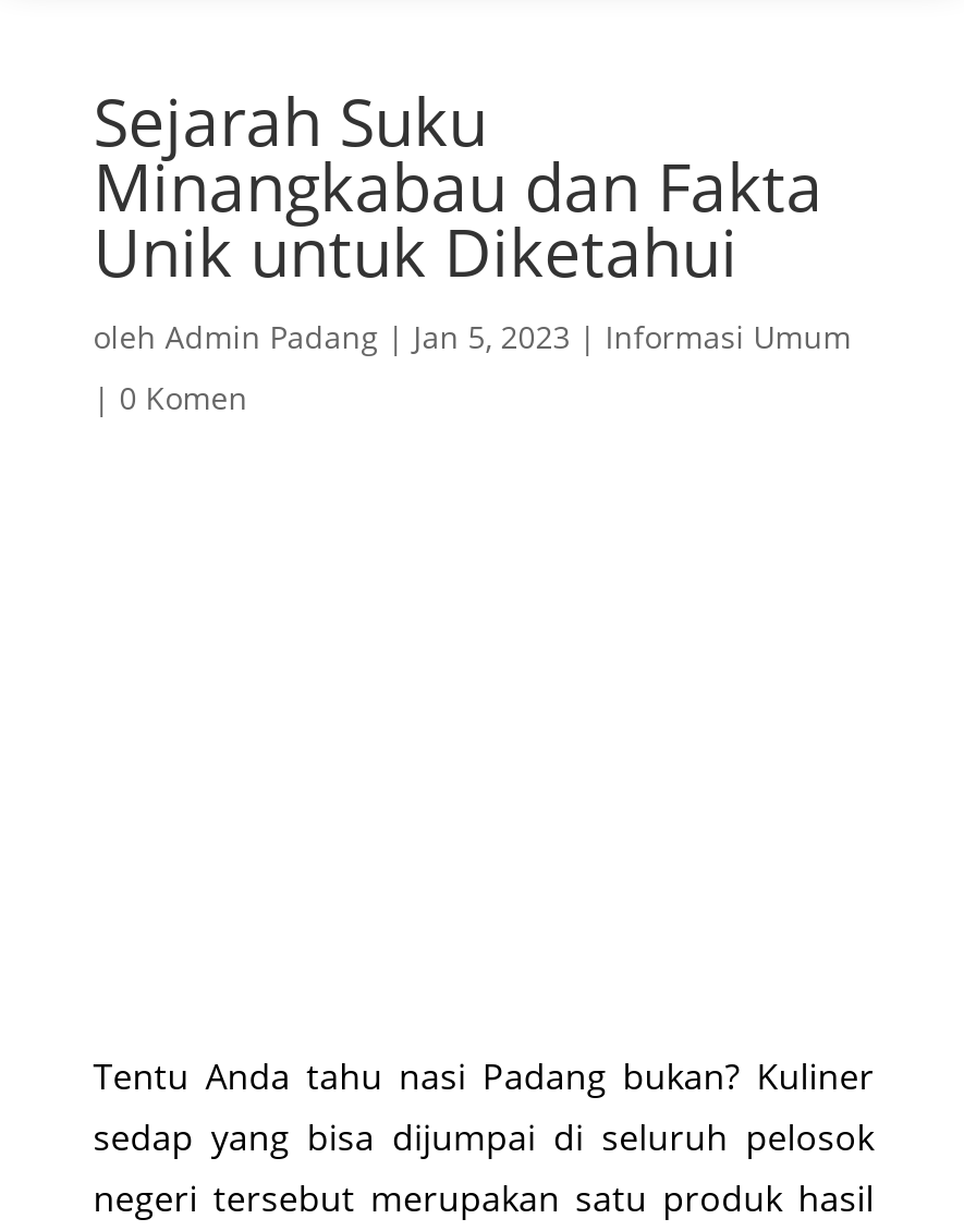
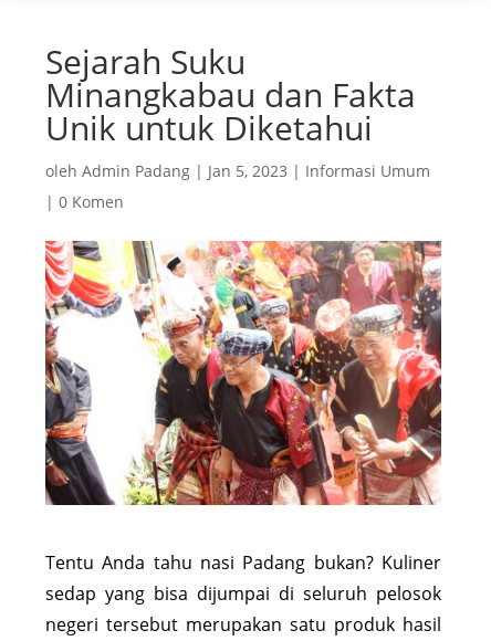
+ [image]
